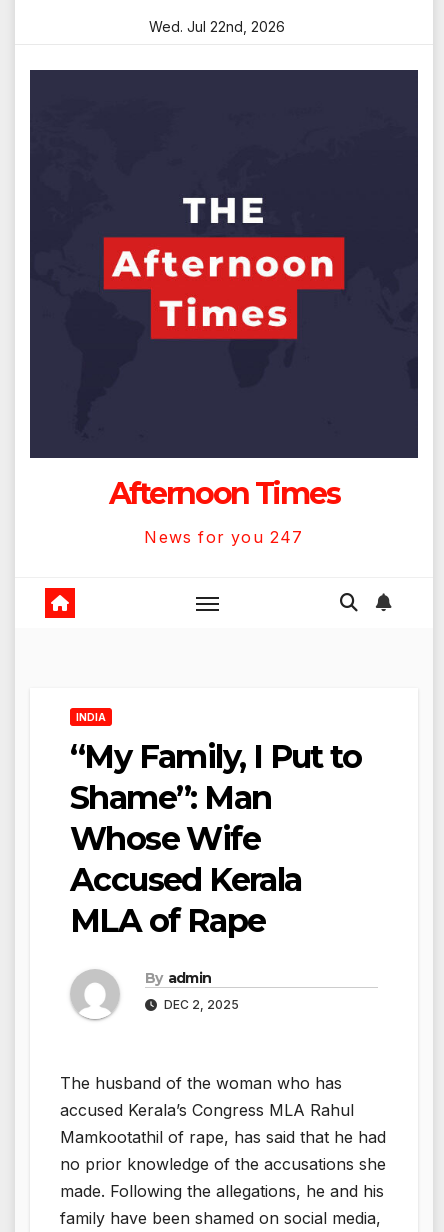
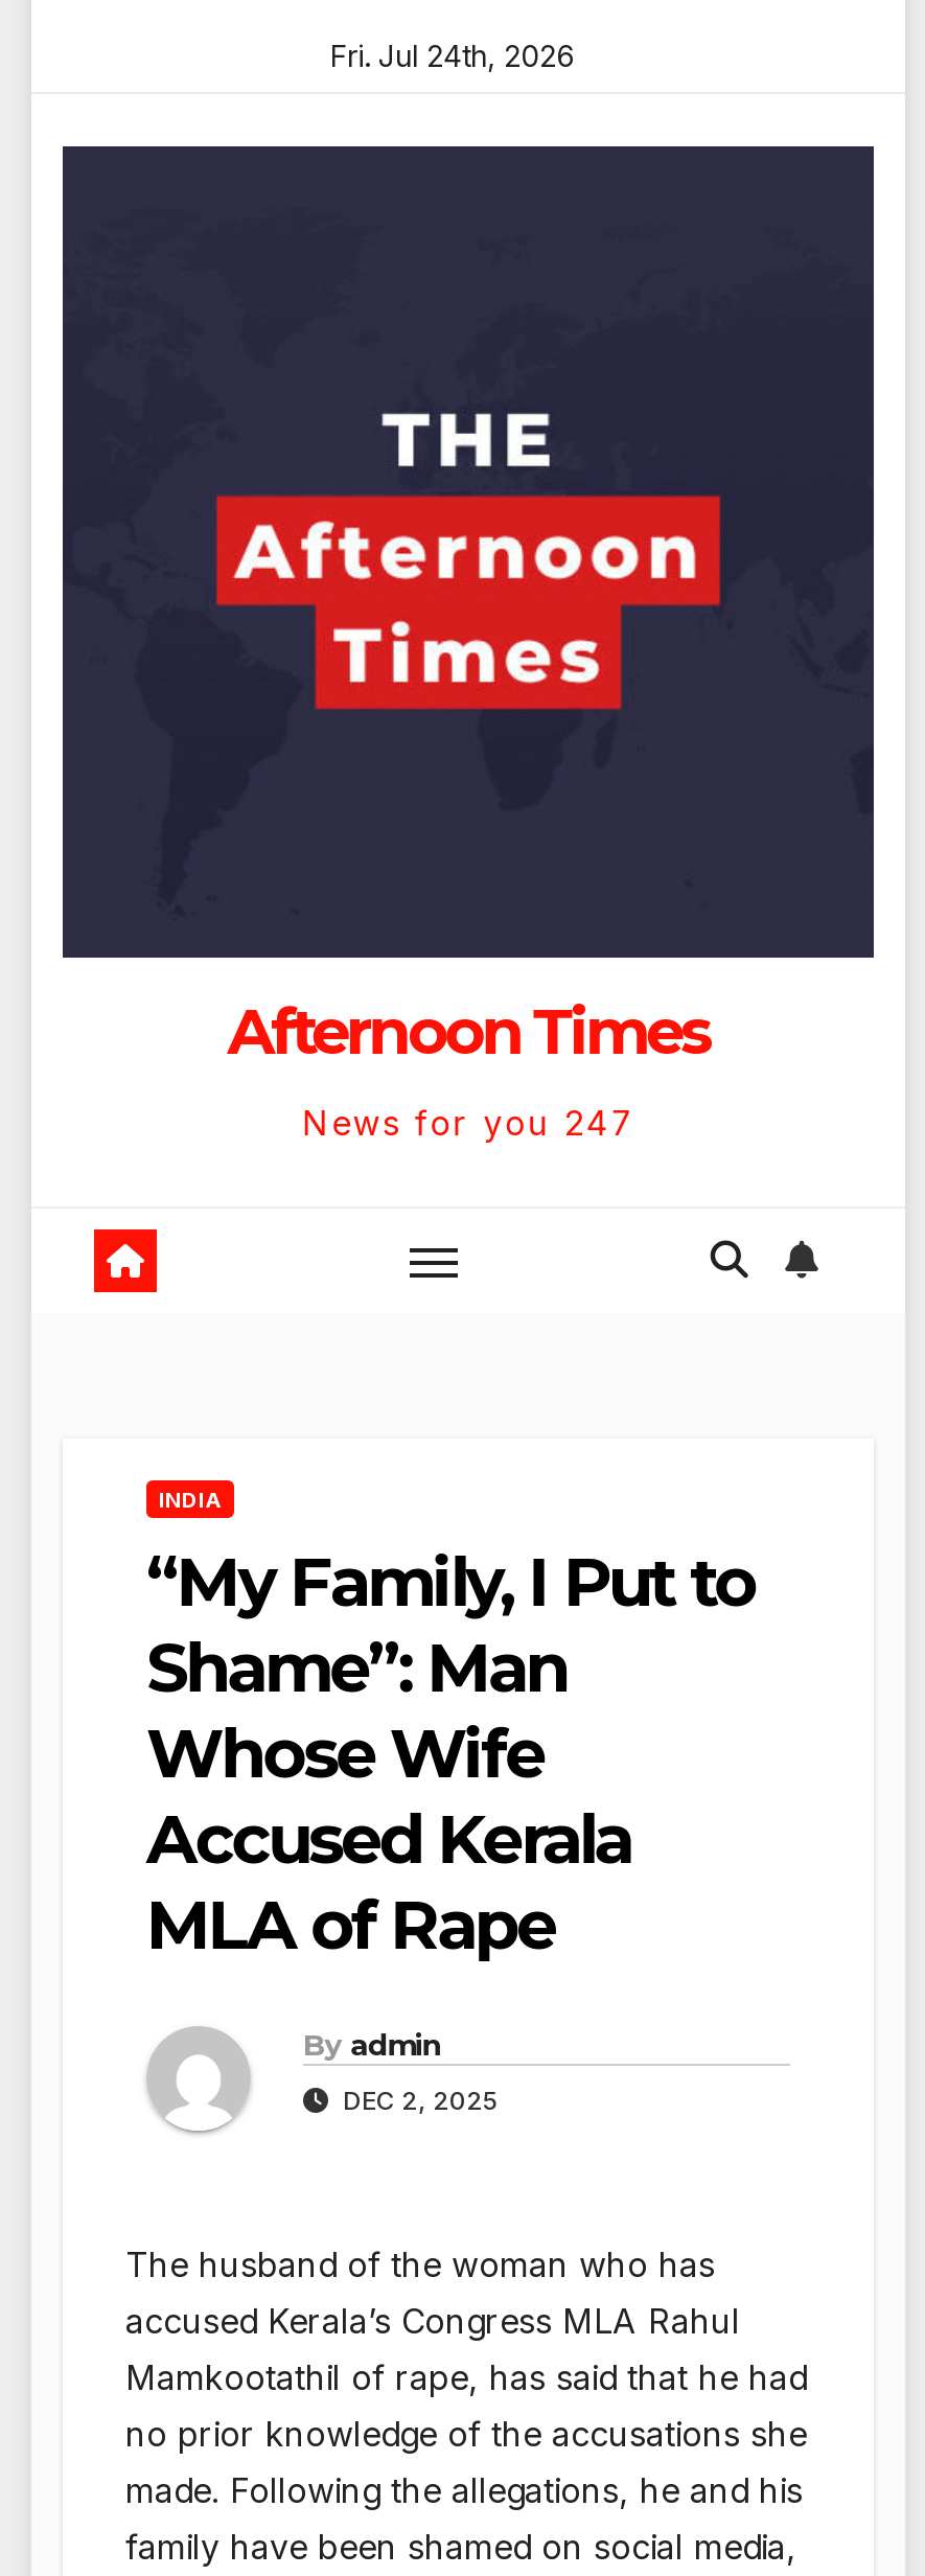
- Wed. Jul 22nd, 2026
+ Fri. Jul 24th, 2026
